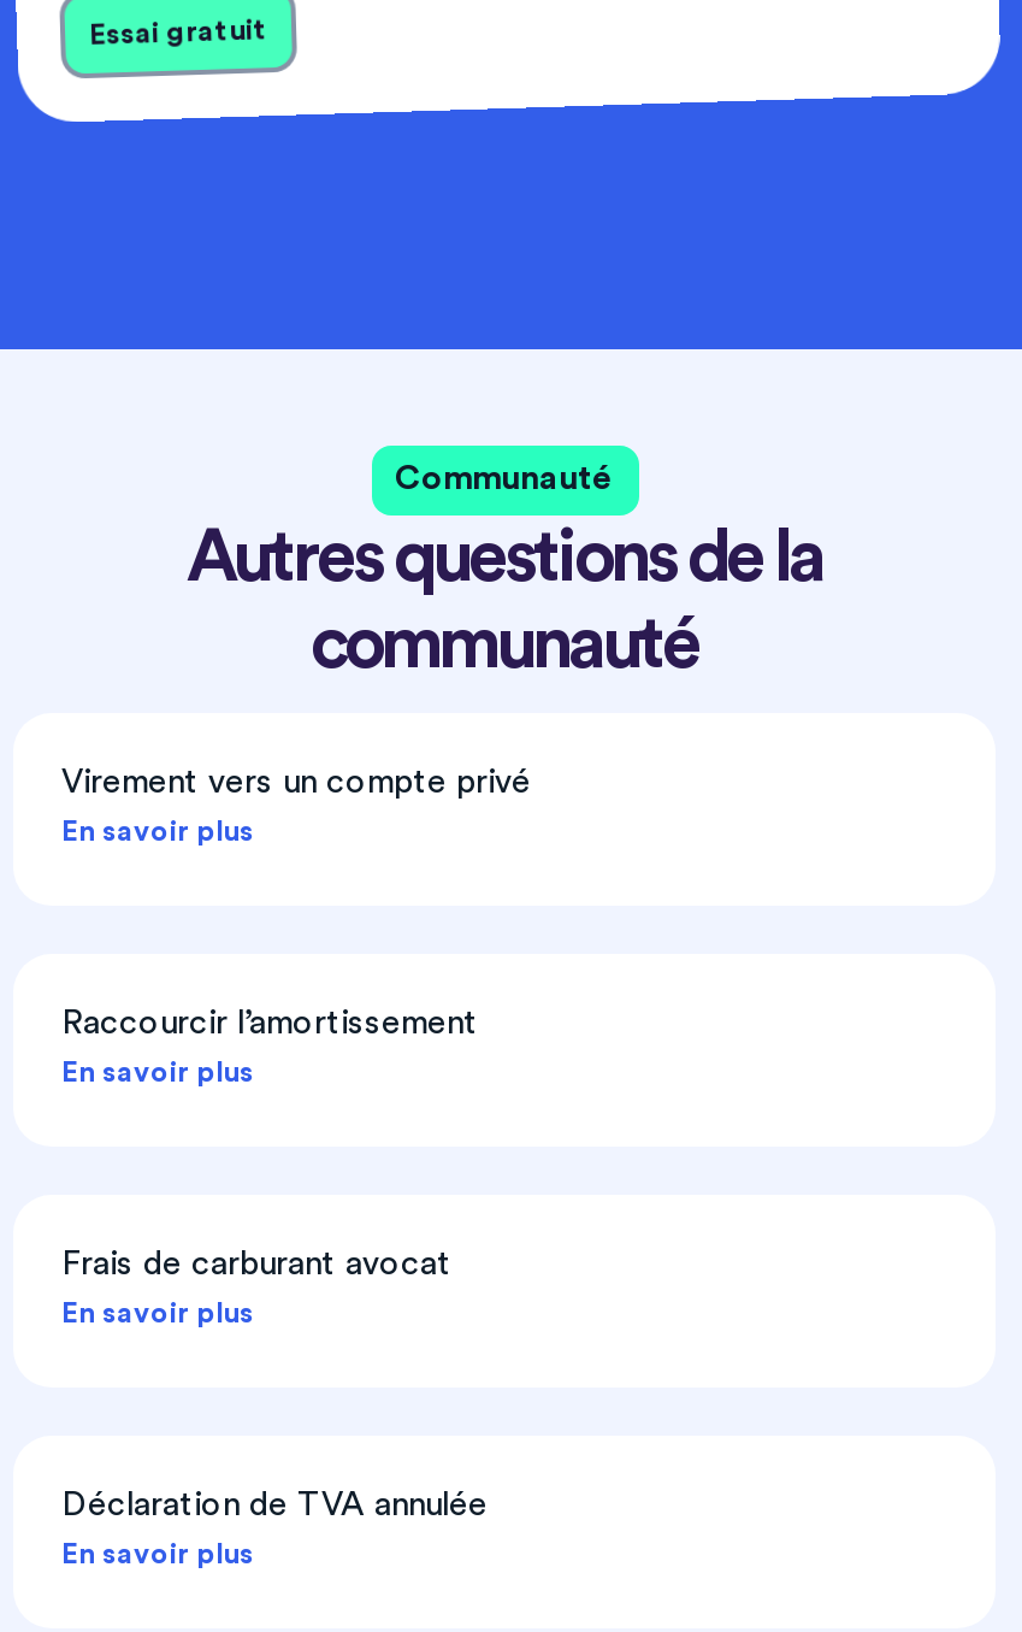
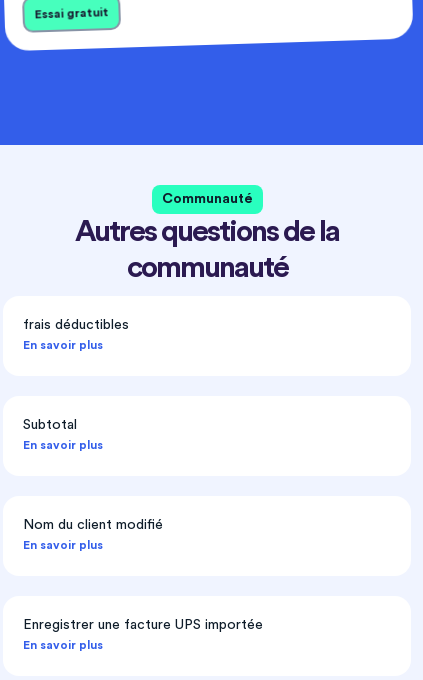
- Virement vers un compte privé
+ frais déductibles

- Raccourcir l’amortissement
+ Subtotal

- Frais de carburant avocat
+ Nom du client modifié

- Déclaration de TVA annulée
+ Enregistrer une facture UPS importée
